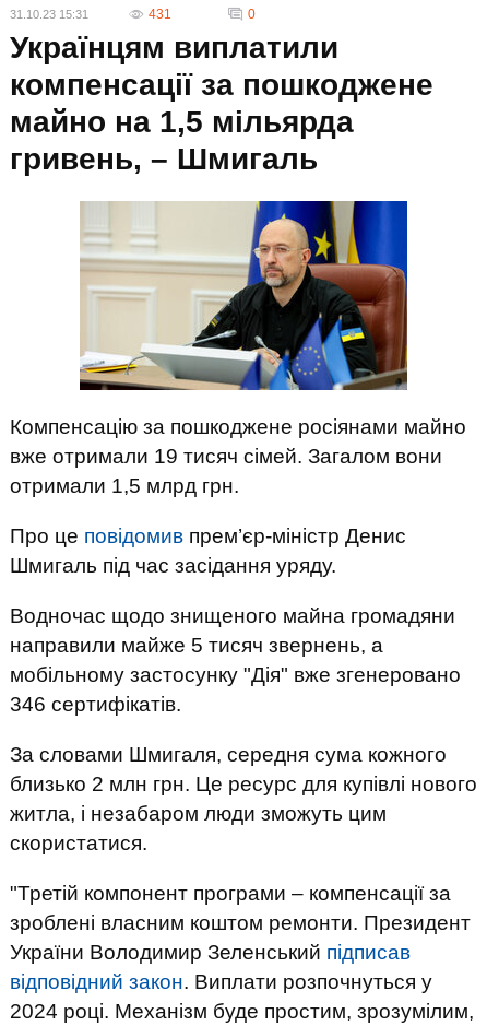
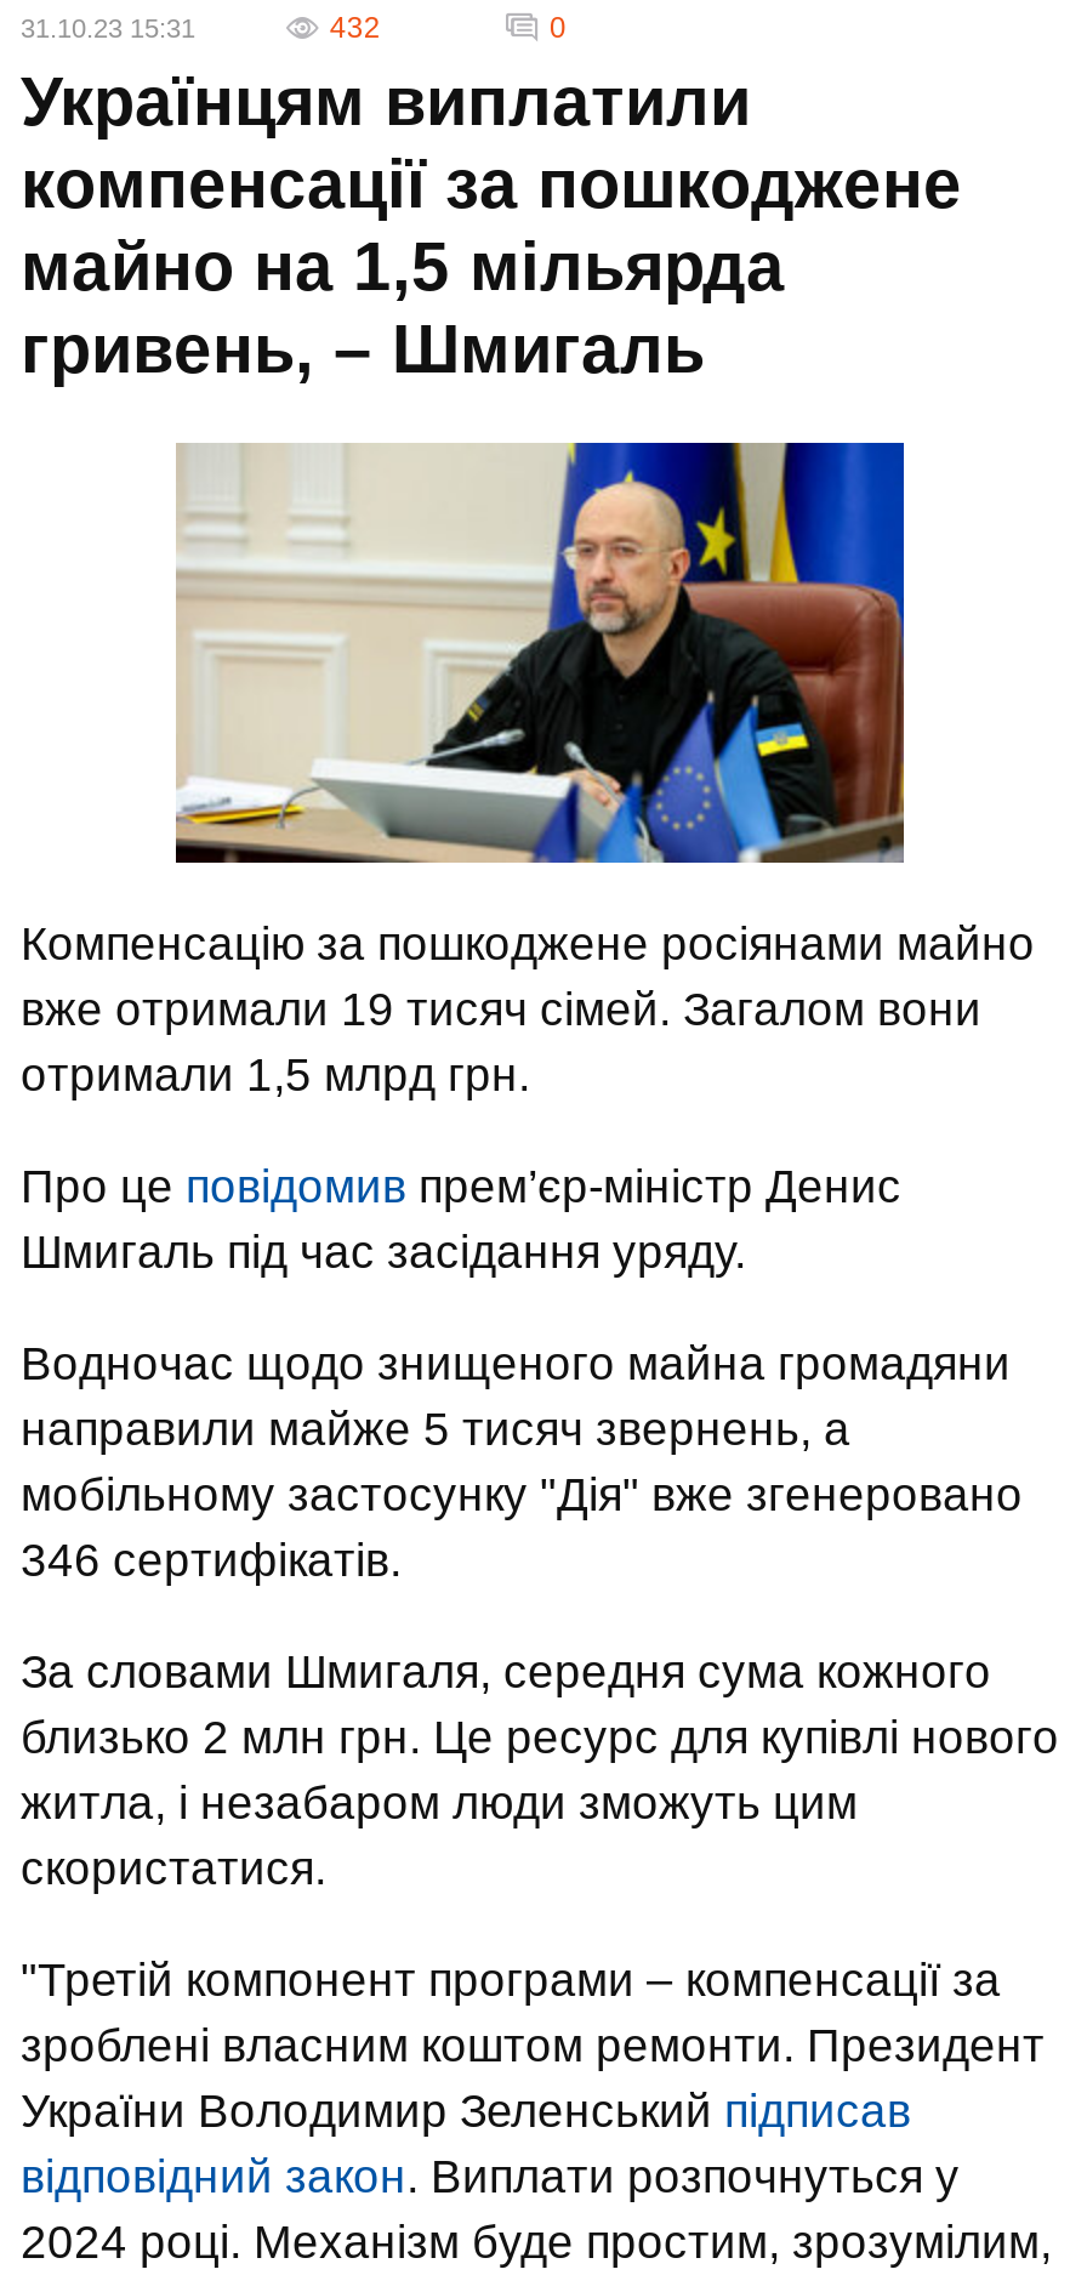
- 431
+ 432
